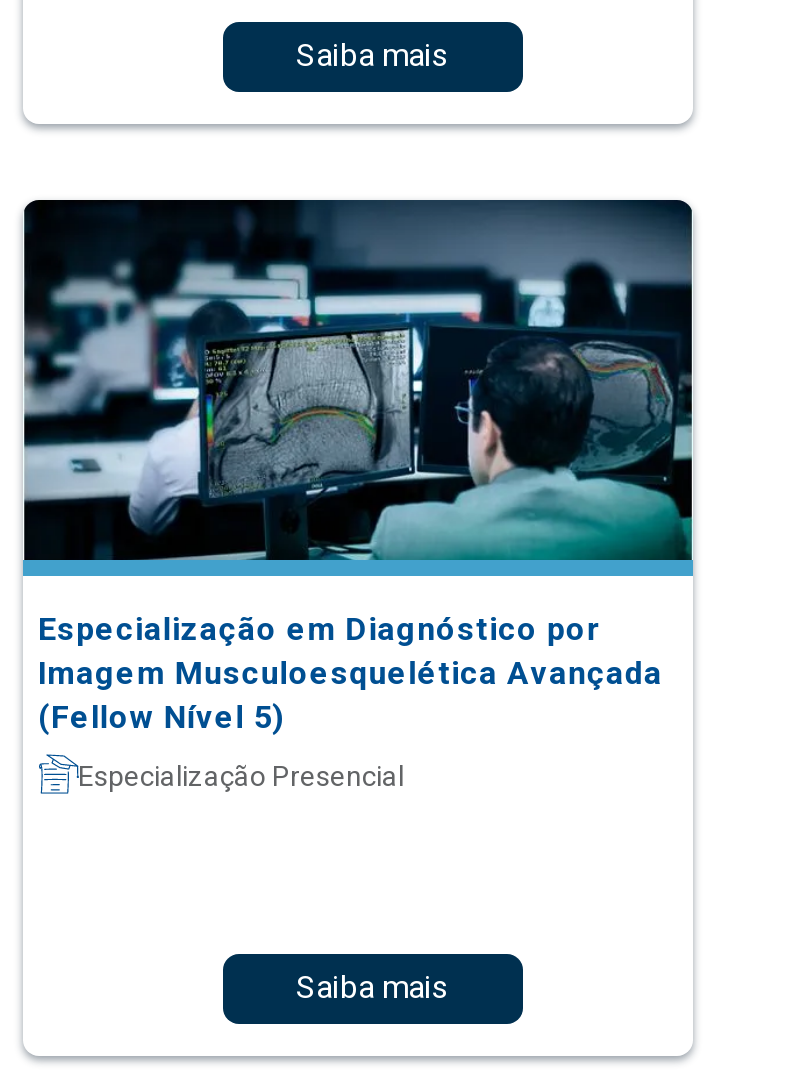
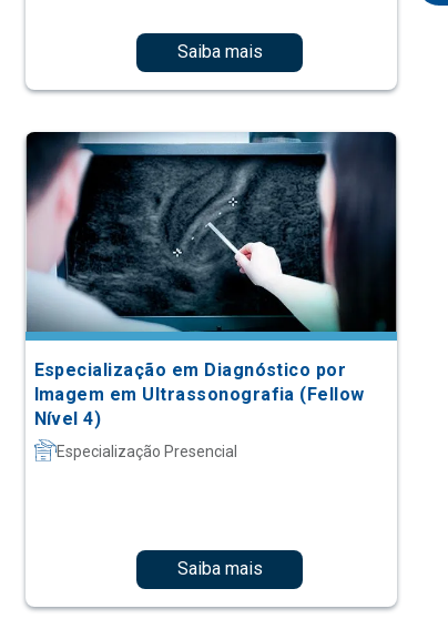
- [image]
+ [image]

- Imagem Musculoesquelética Avançada
- (Fellow Nível 5)
+ Imagem em Ultrassonografia (Fellow
+ Nível 4)
